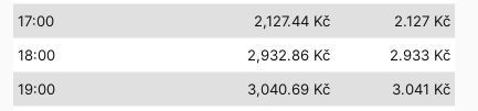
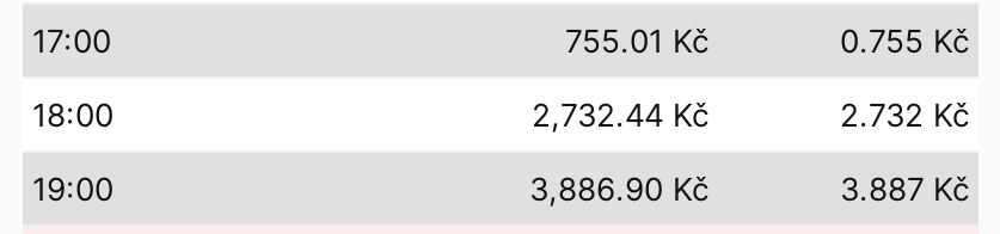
- 2,127.44 Kč
+ 755.01 Kč

- 2.127 Kč
+ 0.755 Kč

- 2,932.86 Kč
+ 2,732.44 Kč

- 2.933 Kč
+ 2.732 Kč

- 3,040.69 Kč
- 3.041 Kč
+ 3,886.90 Kč
+ 3.887 Kč
